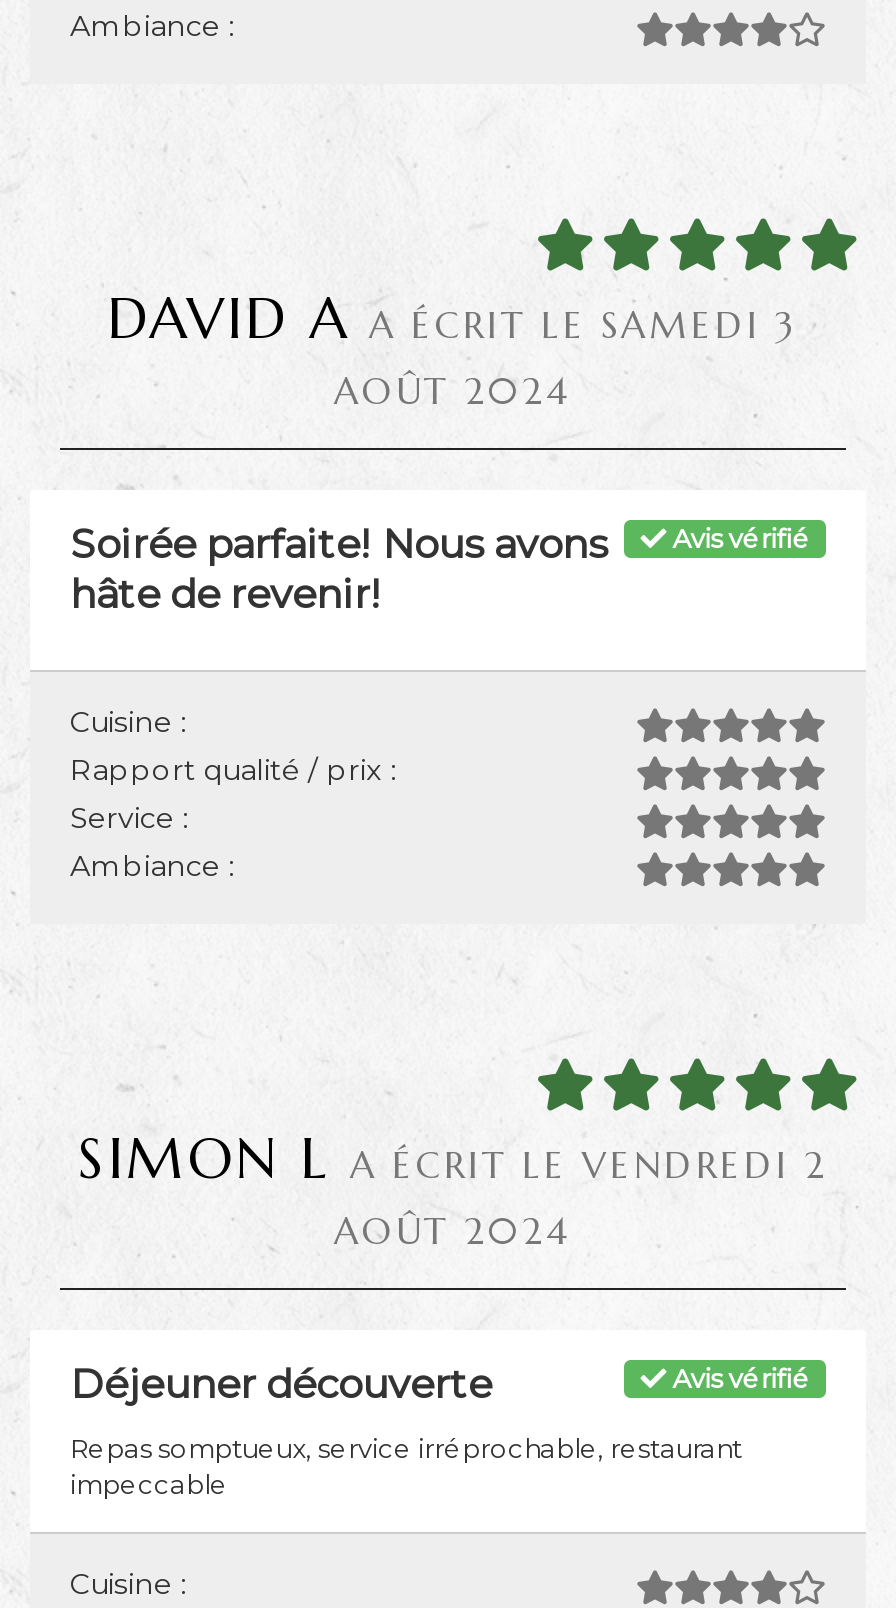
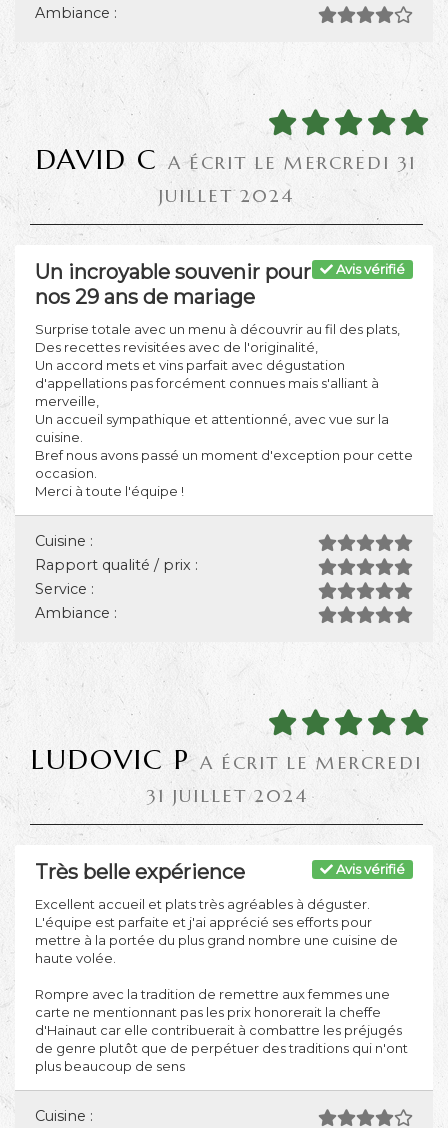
- DAVID A A ÉCRIT LE SAMEDI 3
- AOÛT 2024
+ DAVID C A ÉCRIT LE MERCREDI 31
+ JUILLET 2024

- Soirée parfaite! Nous avons
- hâte de revenir!
+ Un incroyable souvenir pour
+ nos 29 ans de mariage
+ Surprise totale avec un menu à découvrir au fil des plats,
+ Des recettes revisitées avec de l'originalité,
+ Un accord mets et vins parfait avec dégustation
+ d'appellations pas forcément connues mais s'alliant à
+ merveille,
+ Un accueil sympathique et attentionné, avec vue sur la
+ cuisine.
+ Bref nous avons passé un moment d'exception pour cette
+ occasion.
+ Merci à toute l'équipe !

- SIMON L A ÉCRIT LE VENDREDI 2
- AOÛT 2024
+ LUDOVIC P A ÉCRIT LE MERCREDI
+ 31 JUILLET 2024

- Déjeuner découverte
- Repas somptueux, service irréprochable, restaurant
- impeccable
+ Très belle expérience
+ Excellent accueil et plats très agréables à déguster.
+ L'équipe est parfaite et j'ai apprécié ses efforts pour
+ mettre à la portée du plus grand nombre une cuisine de
+ haute volée.
+ Rompre avec la tradition de remettre aux femmes une
+ carte ne mentionnant pas les prix honorerait la cheffe
+ d'Hainaut car elle contribuerait à combattre les préjugés
+ de genre plutôt que de perpétuer des traditions qui n'ont
+ plus beaucoup de sens
